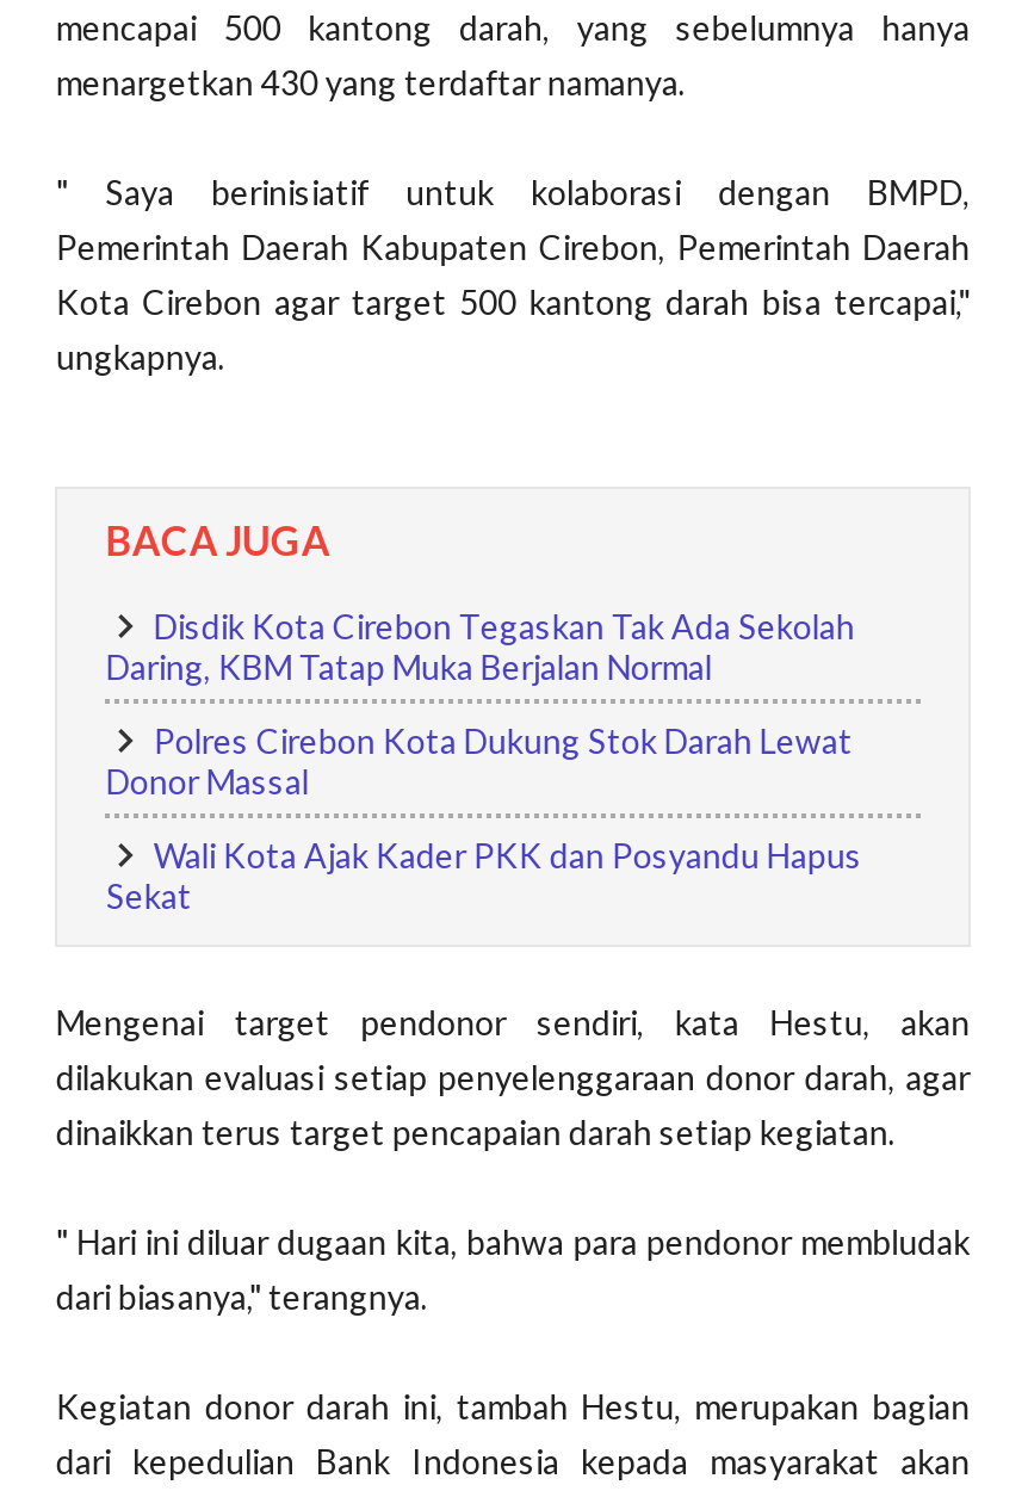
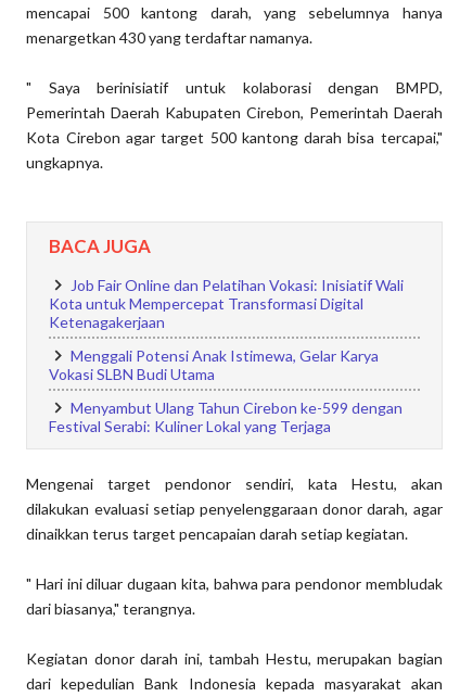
- Disdik Kota Cirebon Tegaskan Tak Ada Sekolah
- Daring, KBM Tatap Muka Berjalan Normal
+ Job Fair Online dan Pelatihan Vokasi: Inisiatif Wali
+ Kota untuk Mempercepat Transformasi Digital
+ Ketenagakerjaan

- Polres Cirebon Kota Dukung Stok Darah Lewat
- Donor Massal
+ Menggali Potensi Anak Istimewa, Gelar Karya
+ Vokasi SLBN Budi Utama

- Wali Kota Ajak Kader PKK dan Posyandu Hapus
- Sekat
+ Menyambut Ulang Tahun Cirebon ke-599 dengan
+ Festival Serabi: Kuliner Lokal yang Terjaga
